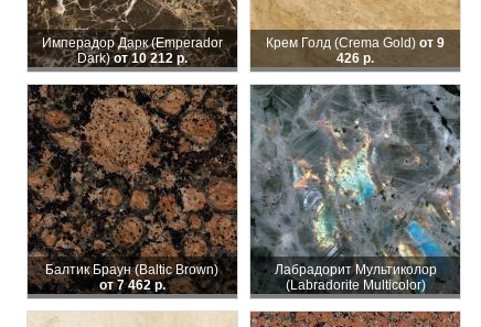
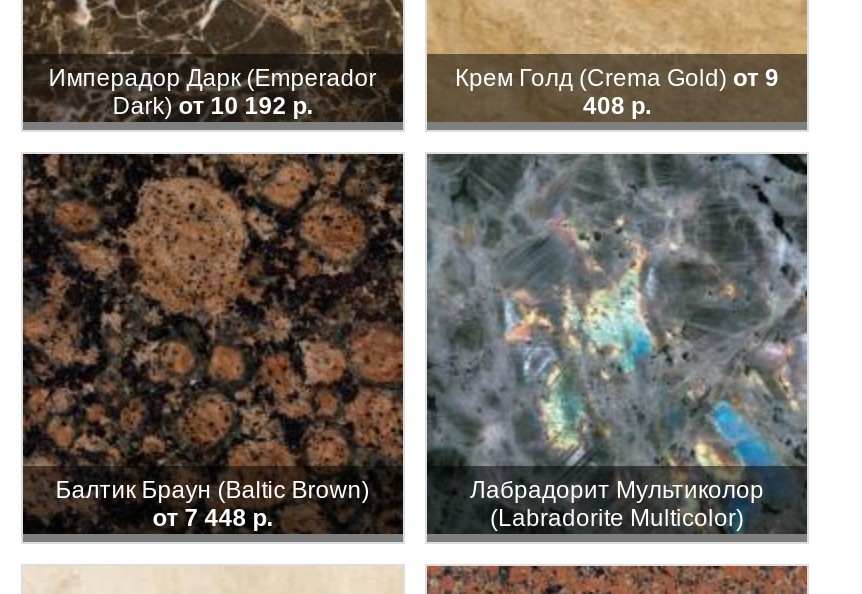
- Dark) от 10 212 р.
+ Dark) от 10 192 р.

- 426 р.
+ 408 р.

- от 7 462 р.
+ от 7 448 р.
